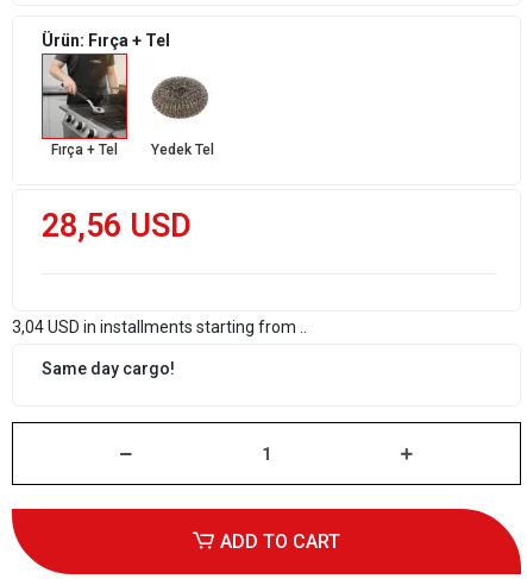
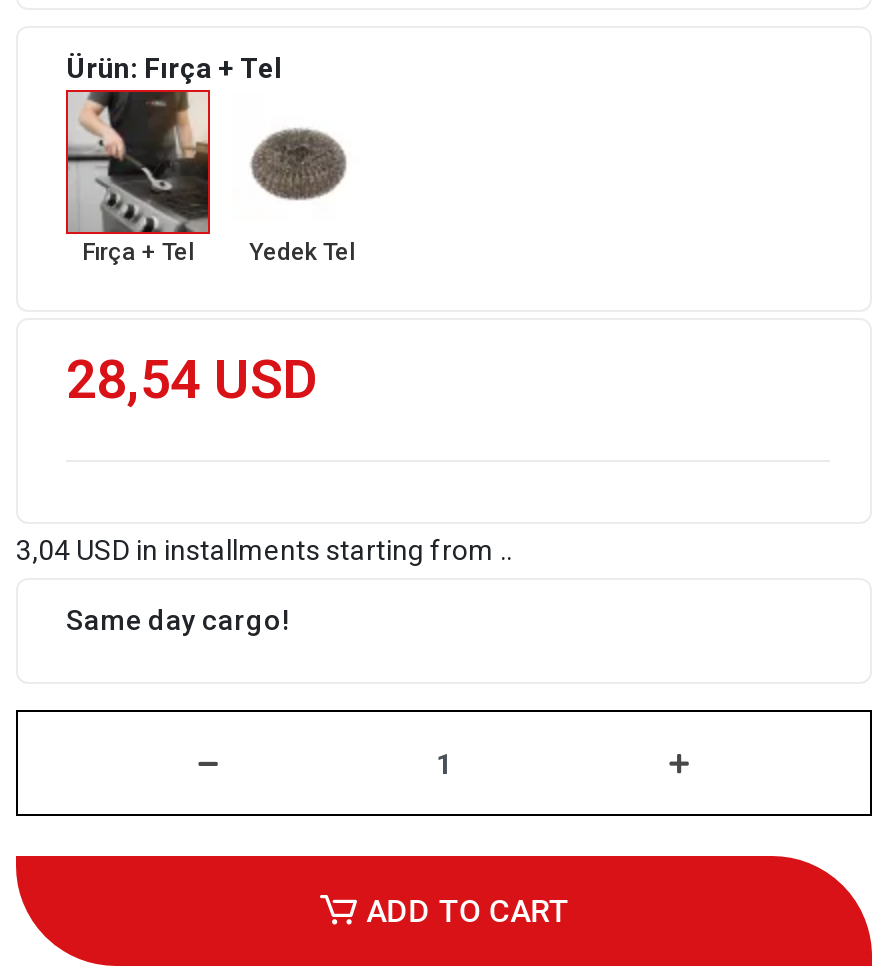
- 28,56 USD
+ 28,54 USD
